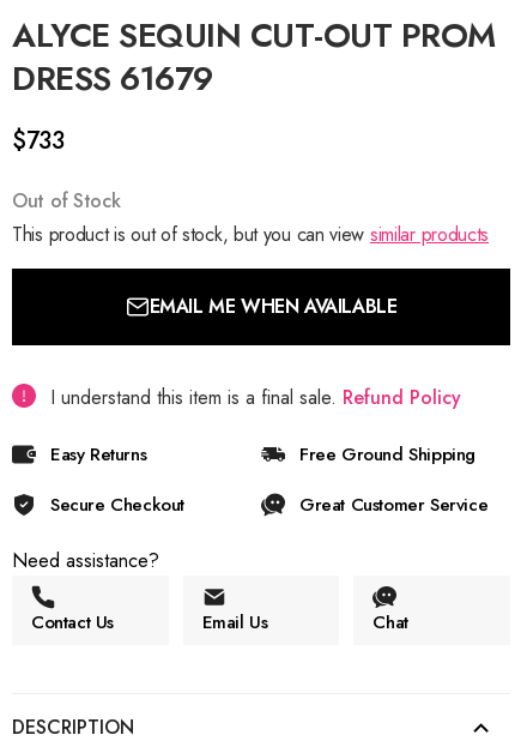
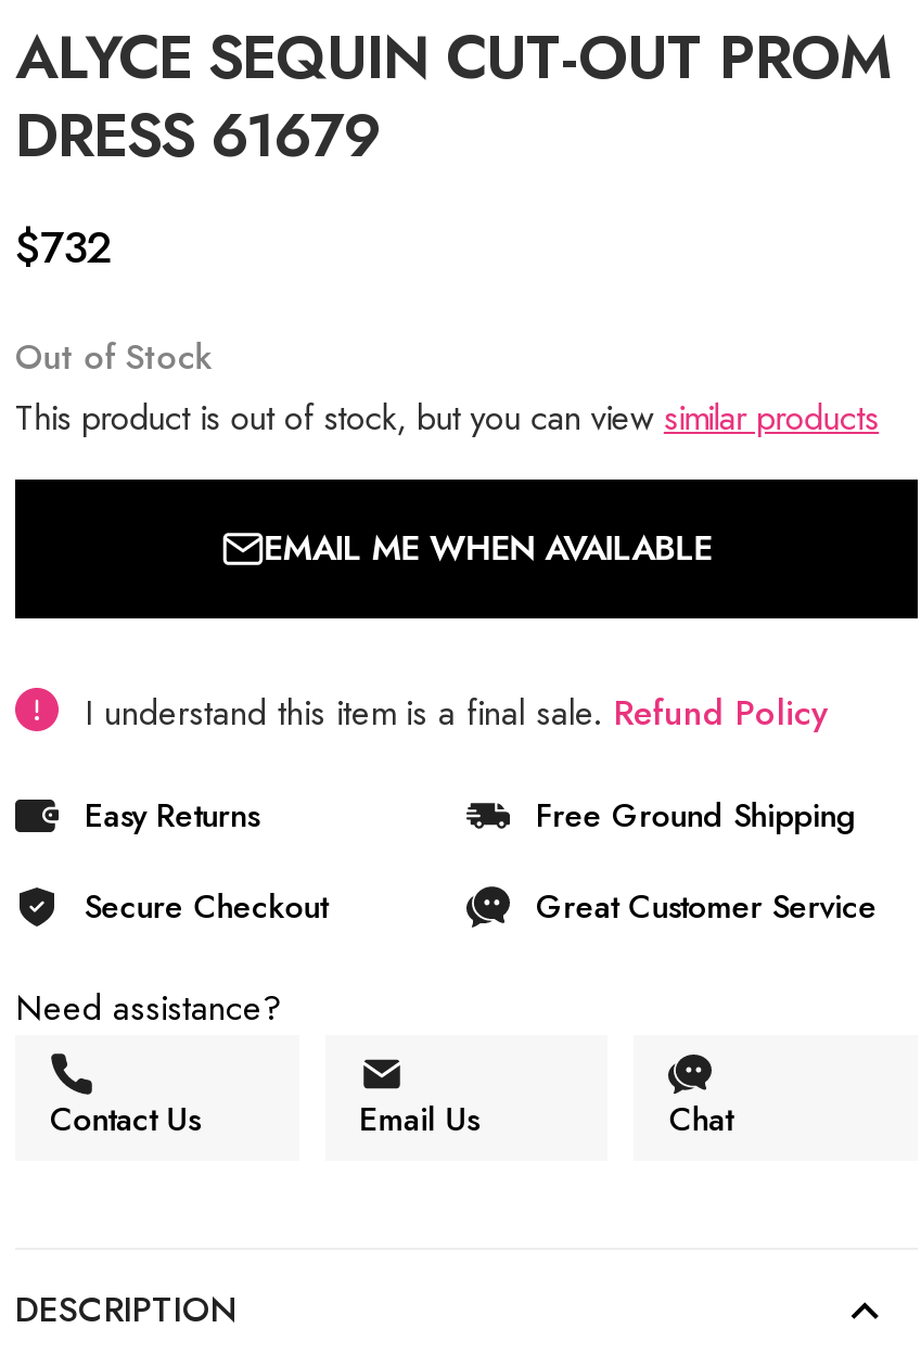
- $733
+ $732
